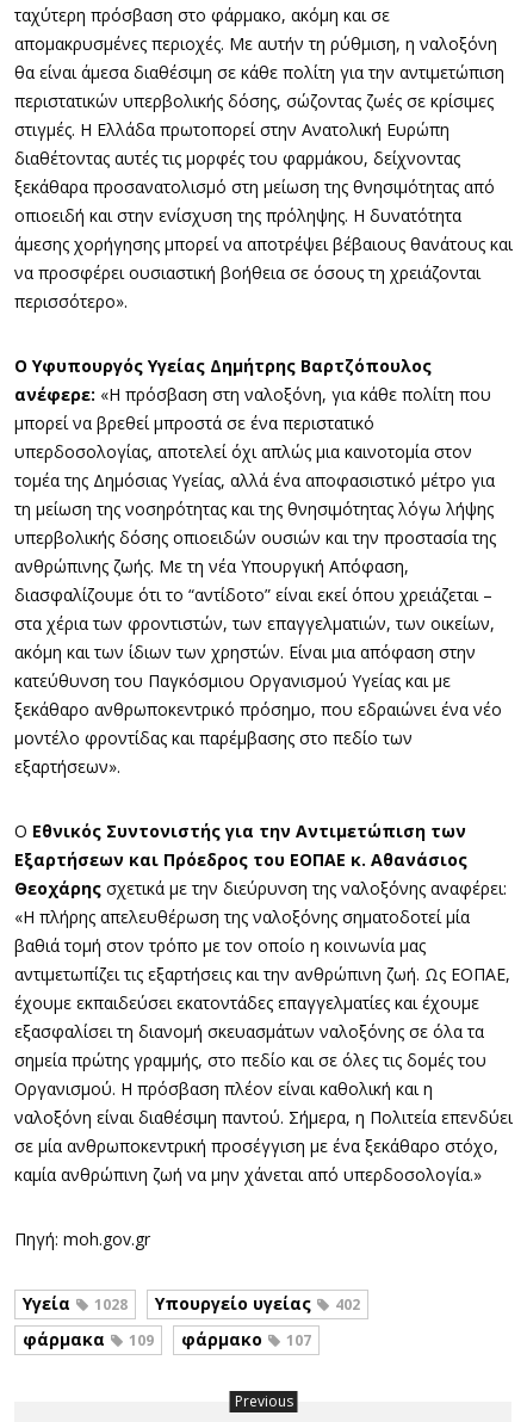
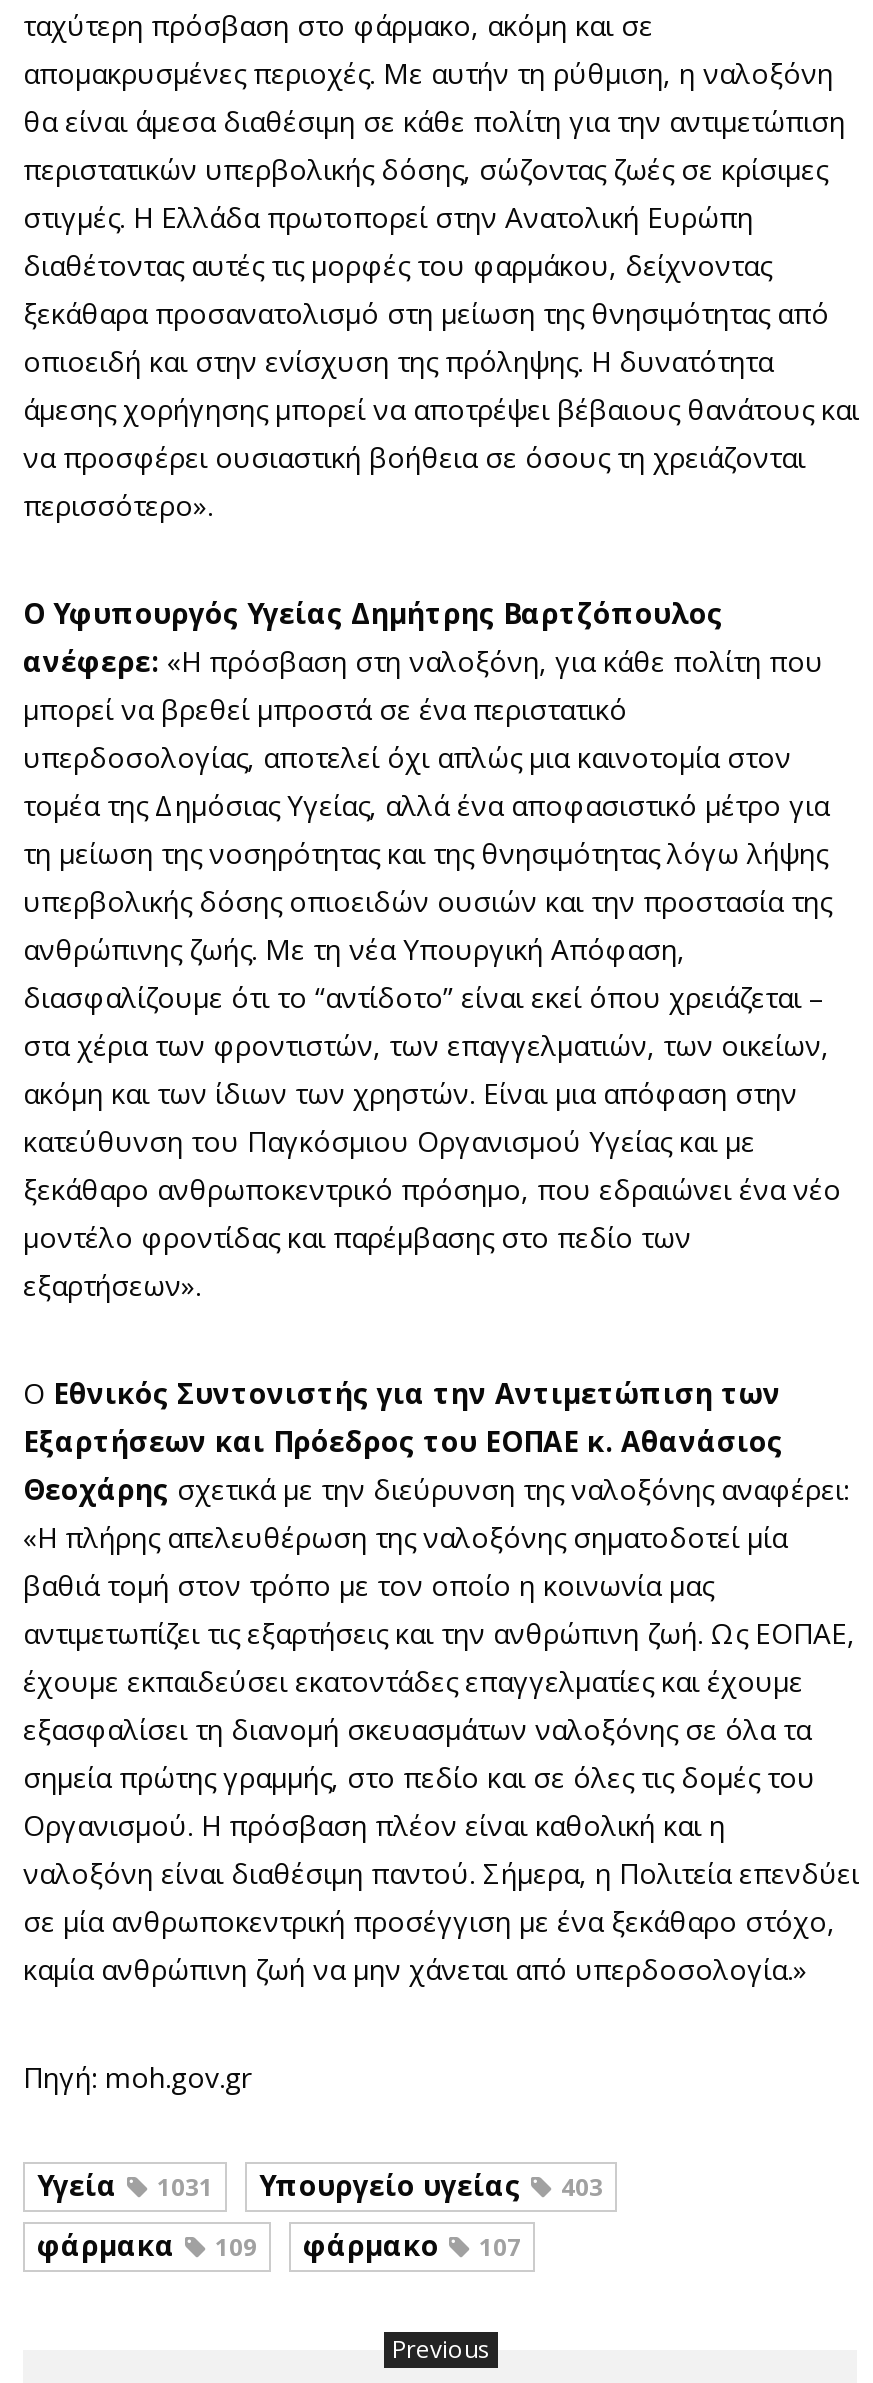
- 1028
+ 1031

- 402
+ 403
